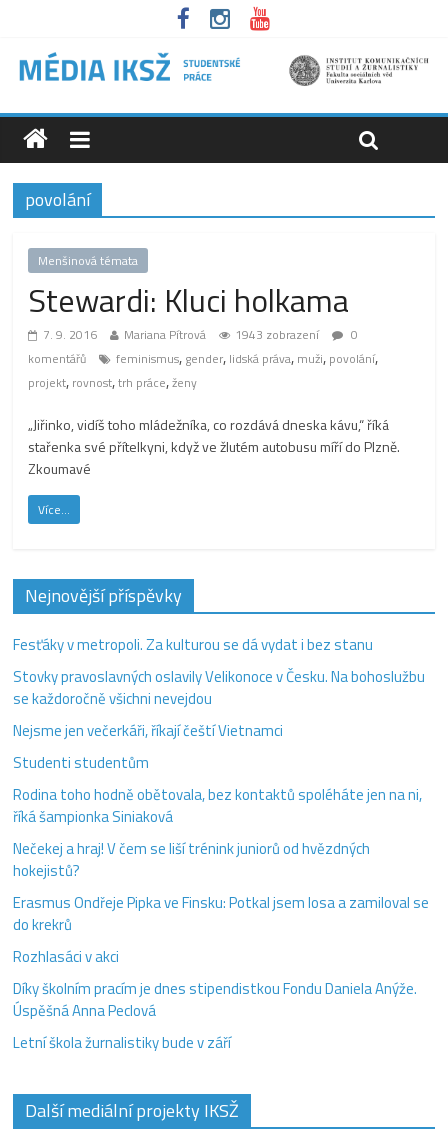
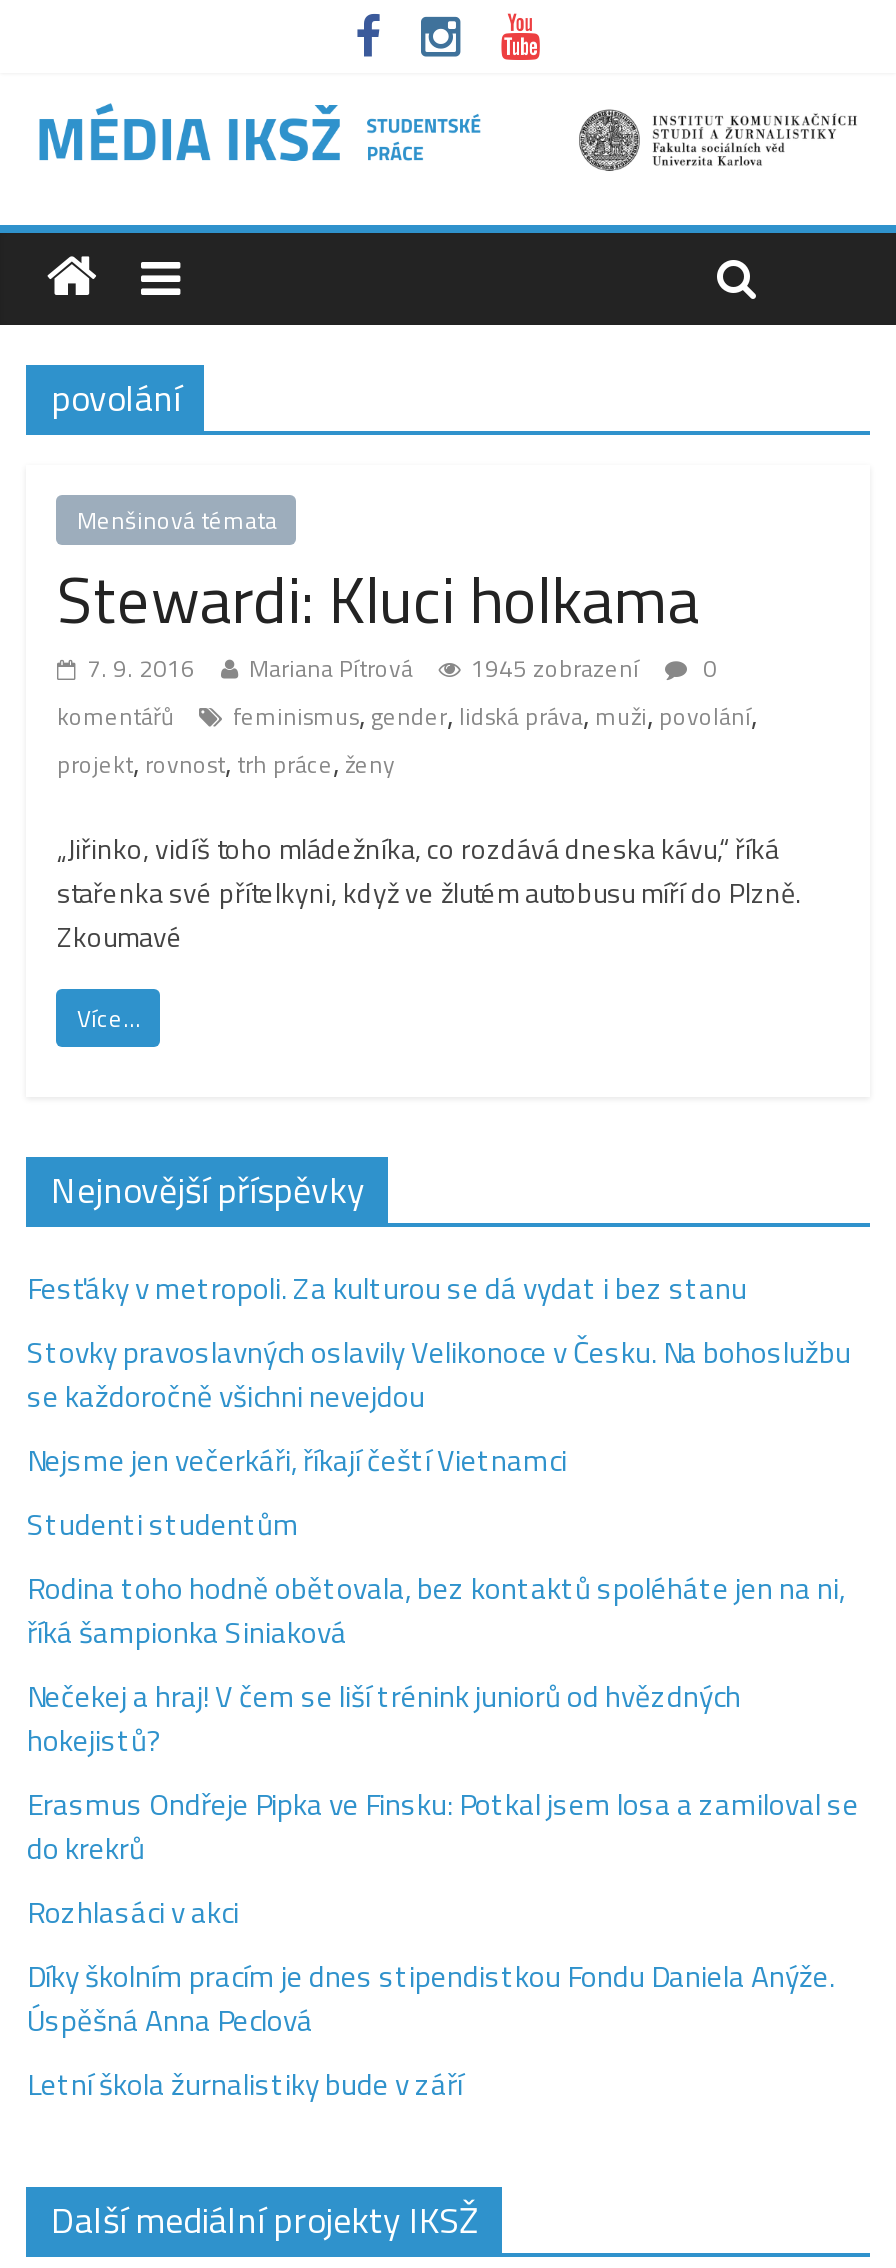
- 1943 zobrazení
+ 1945 zobrazení
